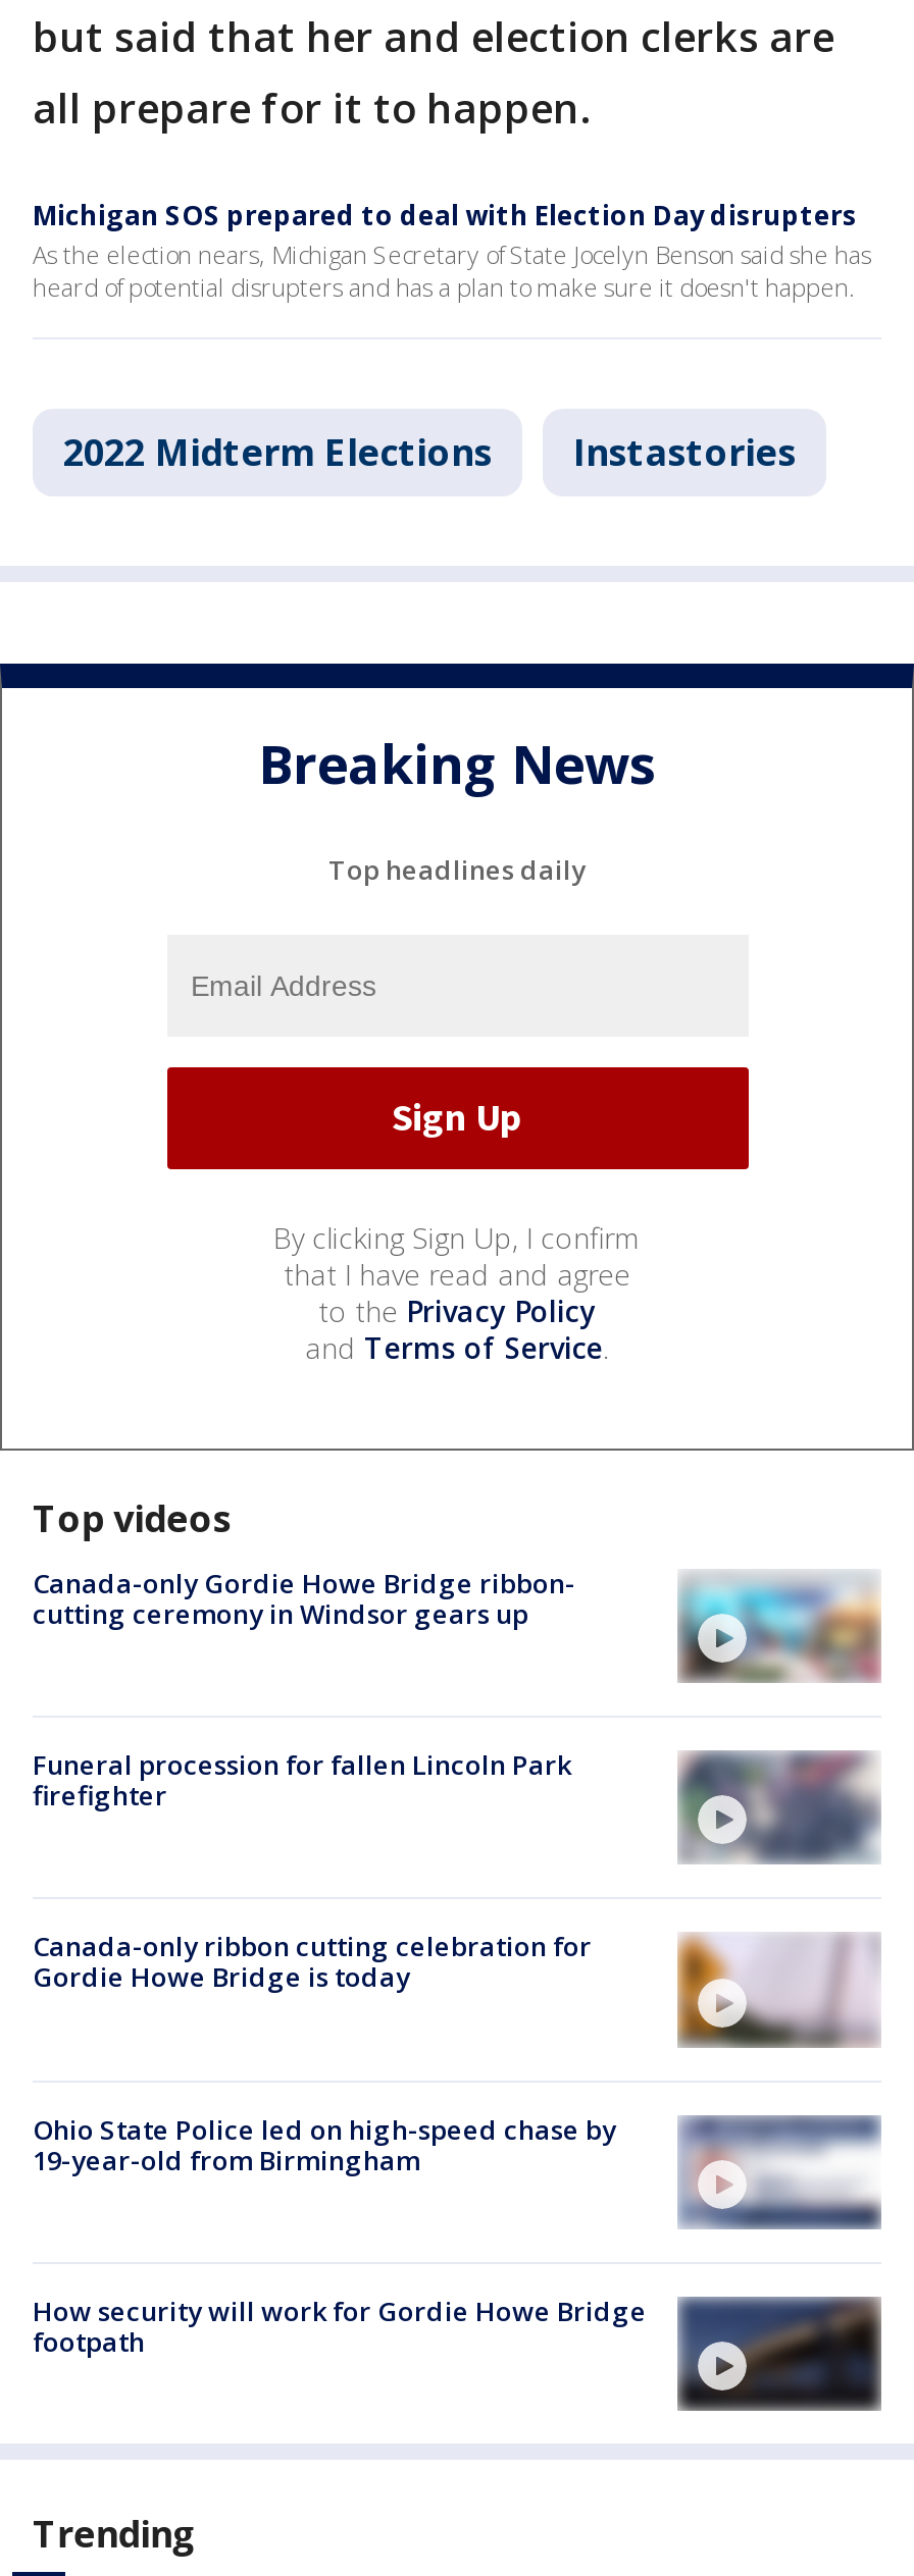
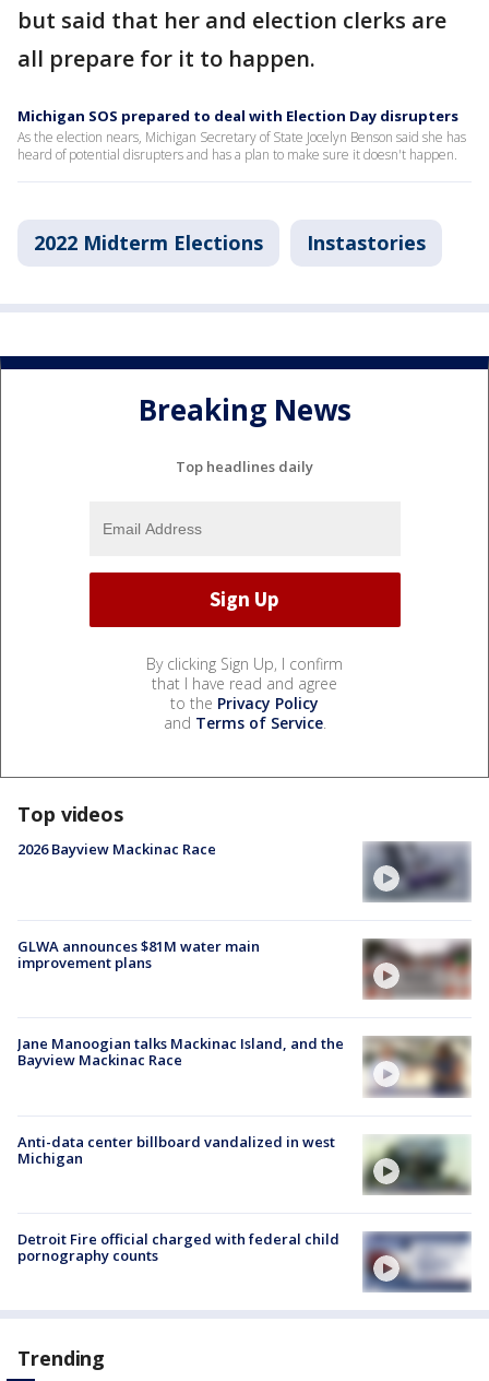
- Canada-only Gordie Howe Bridge ribbon-
- cutting ceremony in Windsor gears up
+ 2026 Bayview Mackinac Race

- [image]
+ [image]

- Funeral procession for fallen Lincoln Park
- firefighter
+ GLWA announces $81M water main
+ improvement plans

- [image]
+ [image]

- Canada-only ribbon cutting celebration for
- Gordie Howe Bridge is today
+ Jane Manoogian talks Mackinac Island, and the
+ Bayview Mackinac Race

- [image]
+ [image]

- [image]
- Ohio State Police led on high-speed chase by
- 19-year-old from Birmingham
+ [image]
+ Anti-data center billboard vandalized in west
+ Michigan

- [image]
- How security will work for Gordie Howe Bridge
- footpath
+ [image]
+ Detroit Fire official charged with federal child
+ pornography counts
